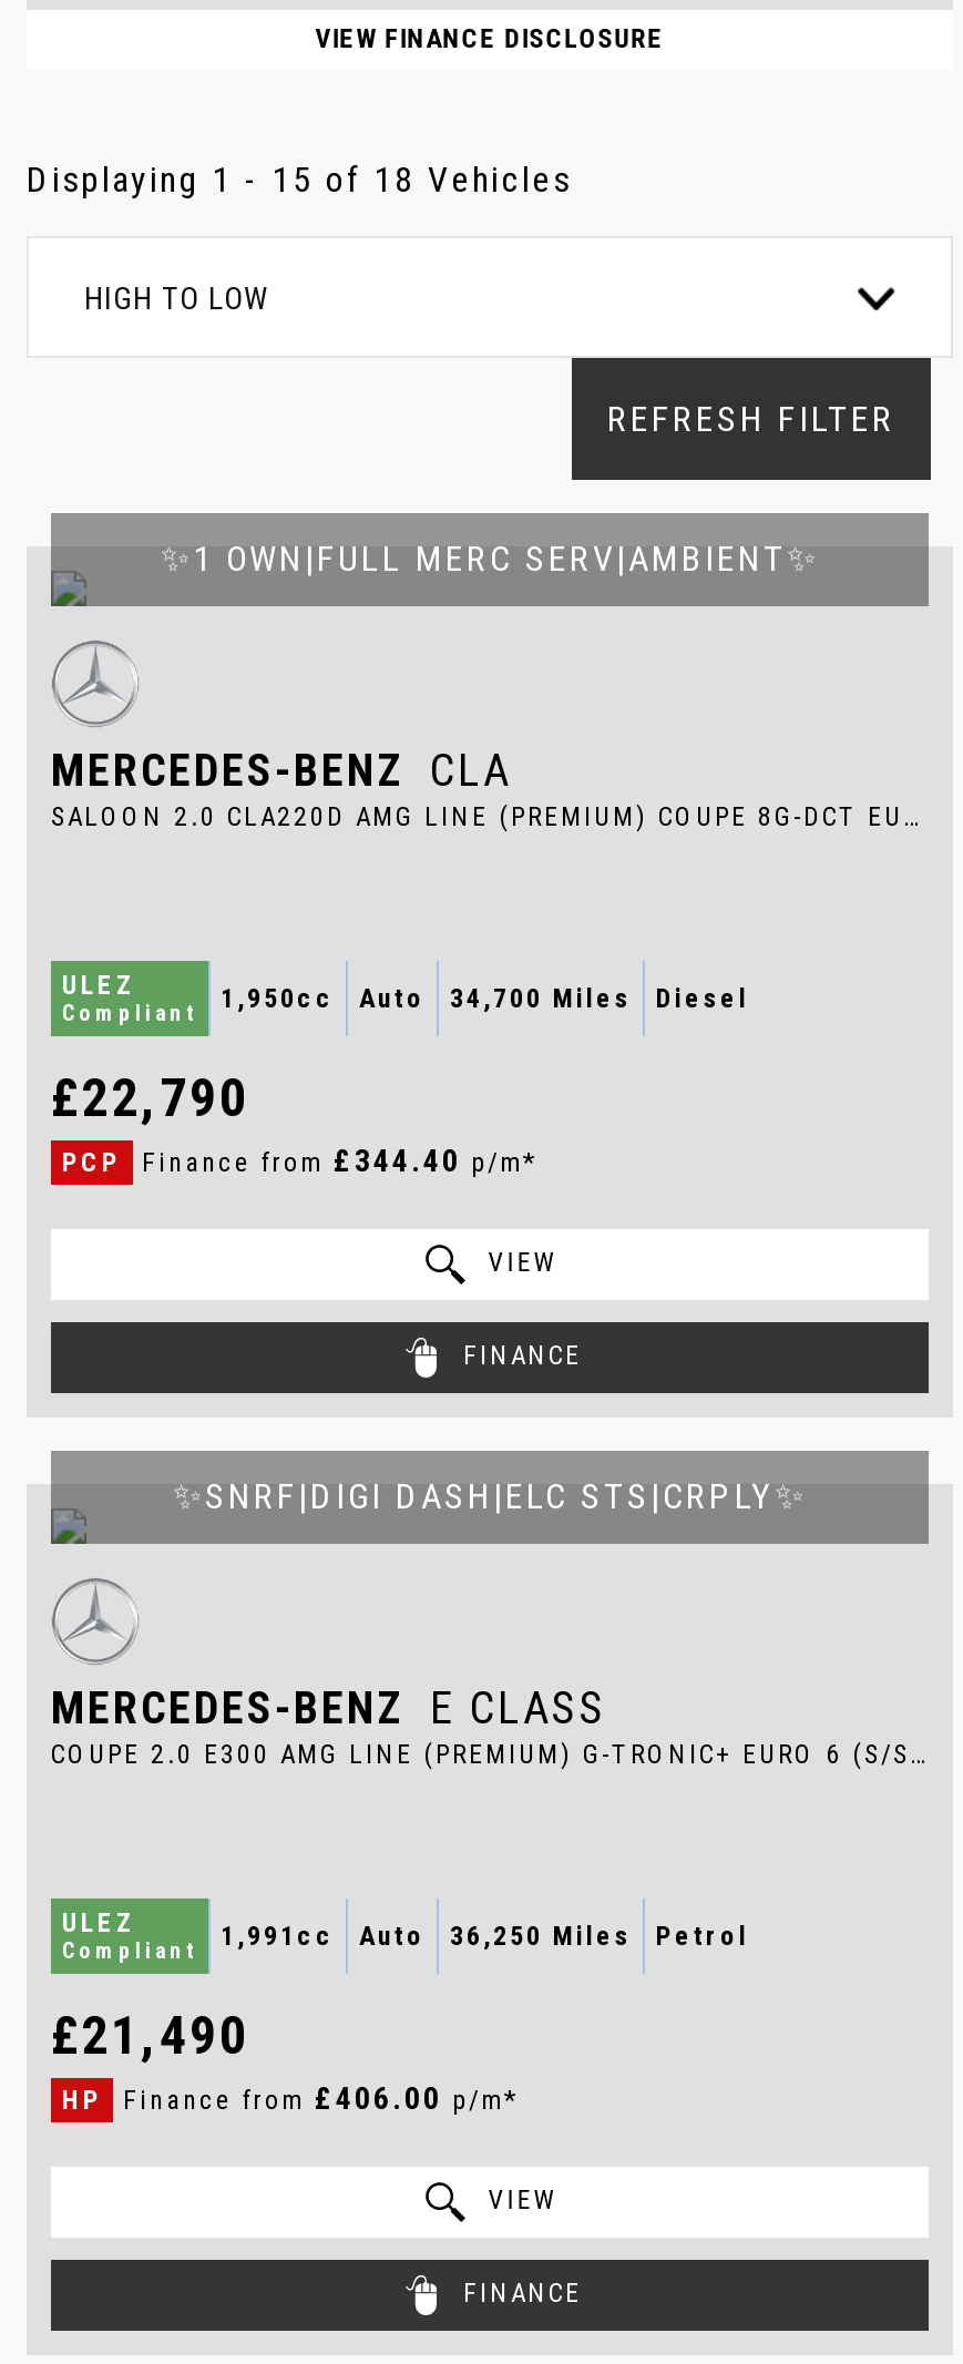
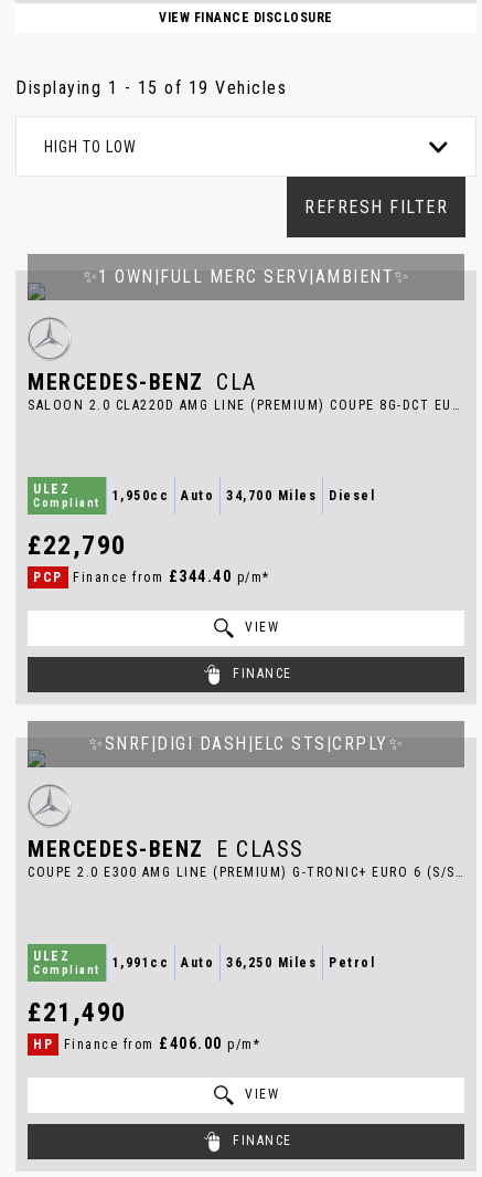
- Displaying 1 - 15 of 18 Vehicles
+ Displaying 1 - 15 of 19 Vehicles
